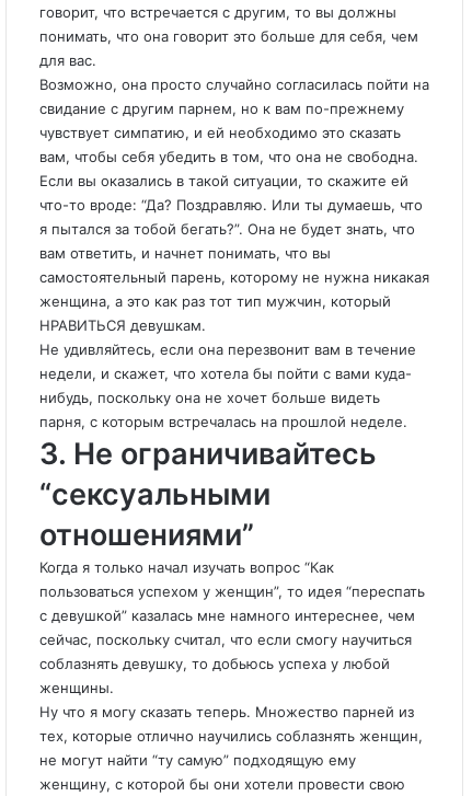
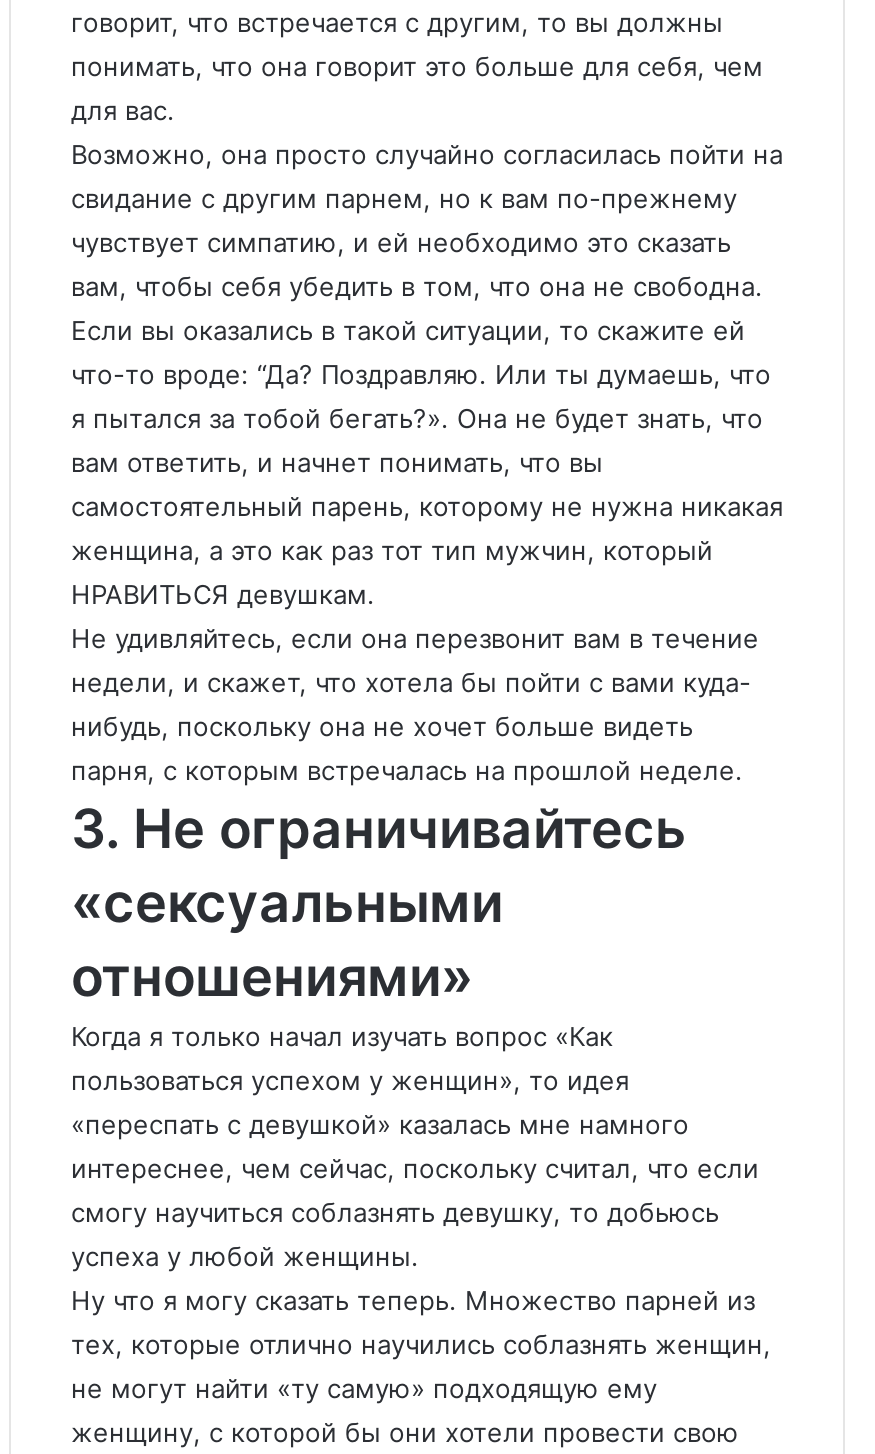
- я пытался за тобой бегать?”. Она не будет знать, что
+ я пытался за тобой бегать?». Она не будет знать, что

- “сексуальными
- отношениями”
- Когда я только начал изучать вопрос “Как
- пользоваться успехом у женщин”, то идея “переспать
- с девушкой” казалась мне намного интереснее, чем
- сейчас, поскольку считал, что если смогу научиться
- соблазнять девушку, то добьюсь успеха у любой
- женщины.
+ «сексуальными
+ отношениями»
+ Когда я только начал изучать вопрос «Как
+ пользоваться успехом у женщин», то идея
+ «переспать с девушкой» казалась мне намного
+ интереснее, чем сейчас, поскольку считал, что если
+ смогу научиться соблазнять девушку, то добьюсь
+ успеха у любой женщины.

- не могут найти “ту самую” подходящую ему
+ не могут найти «ту самую» подходящую ему
